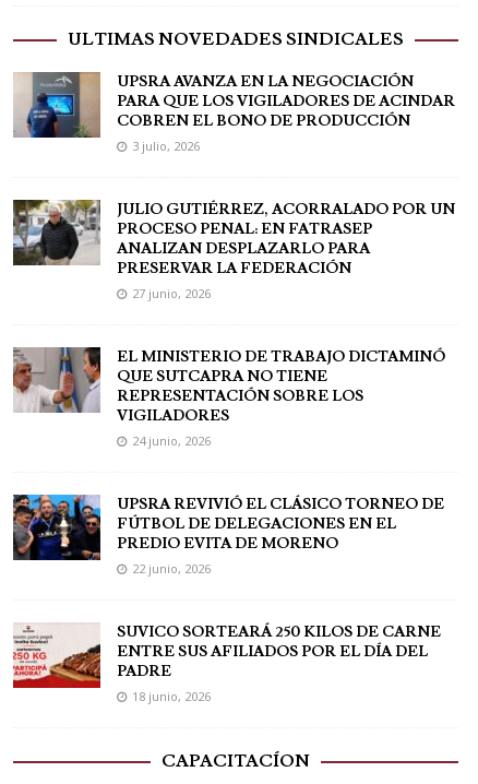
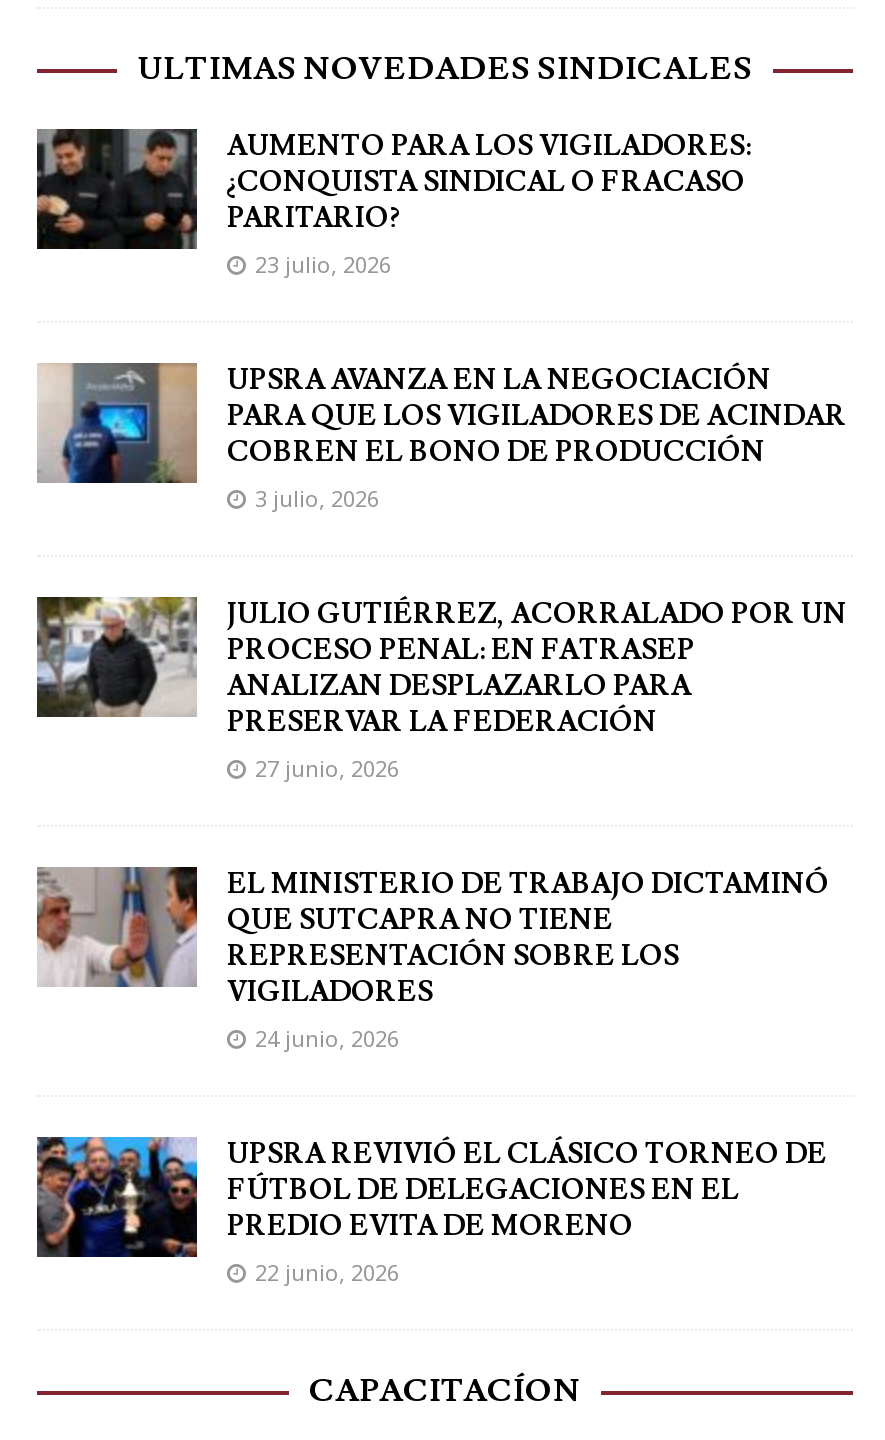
+ [image]
+ AUMENTO PARA LOS VIGILADORES:
+ ¿CONQUISTA SINDICAL O FRACASO
+ PARITARIO?
+ 23 julio, 2026

moved down: [image] | UPSRA AVANZA EN LA NEGOCIACIÓN | PARA QUE LOS VIGILADORES DE ACINDAR | ... | PREDIO EVITA DE MORENO | 22 junio, 2026

- [image]
- SUVICO SORTEARÁ 250 KILOS DE CARNE
- ENTRE SUS AFILIADOS POR EL DÍA DEL
- PADRE
- 18 junio, 2026
